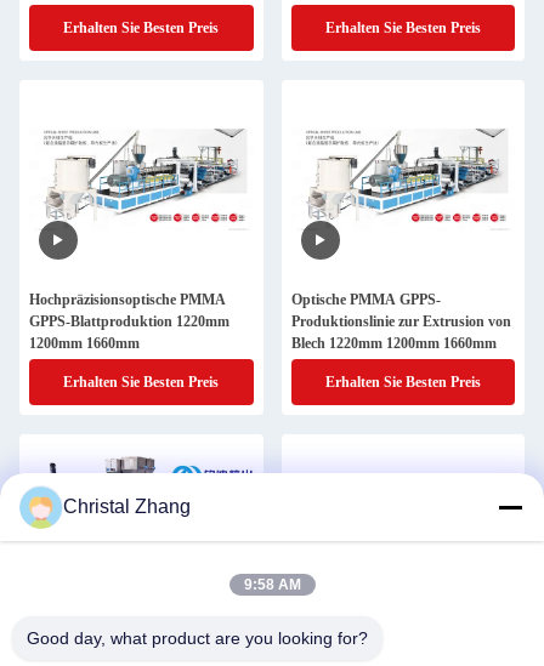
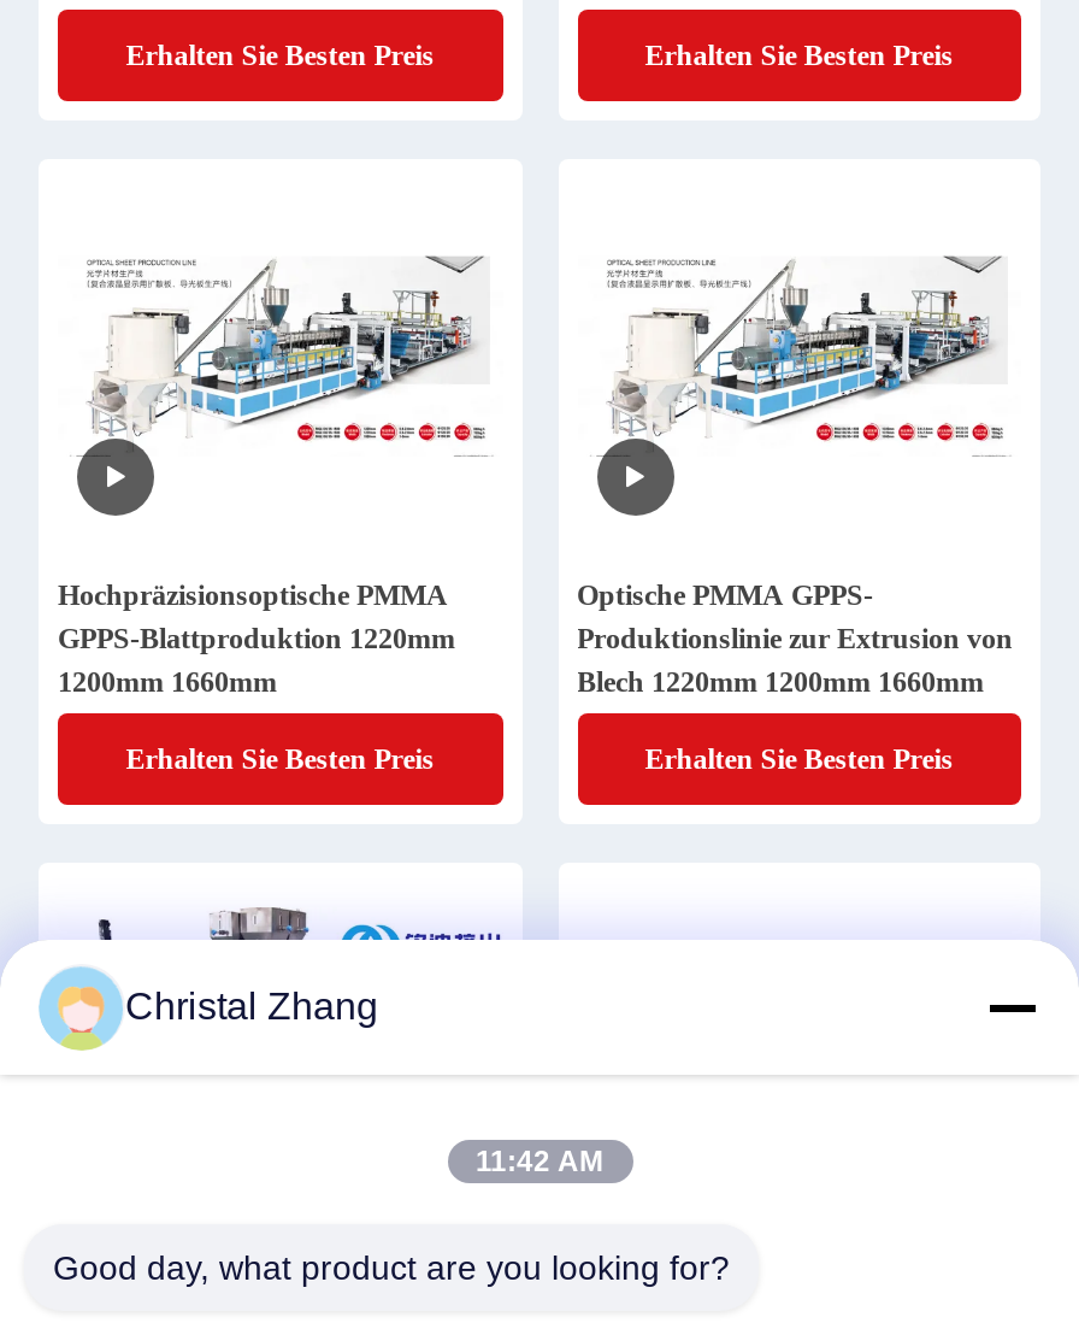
- 9:58 AM
+ 11:42 AM
